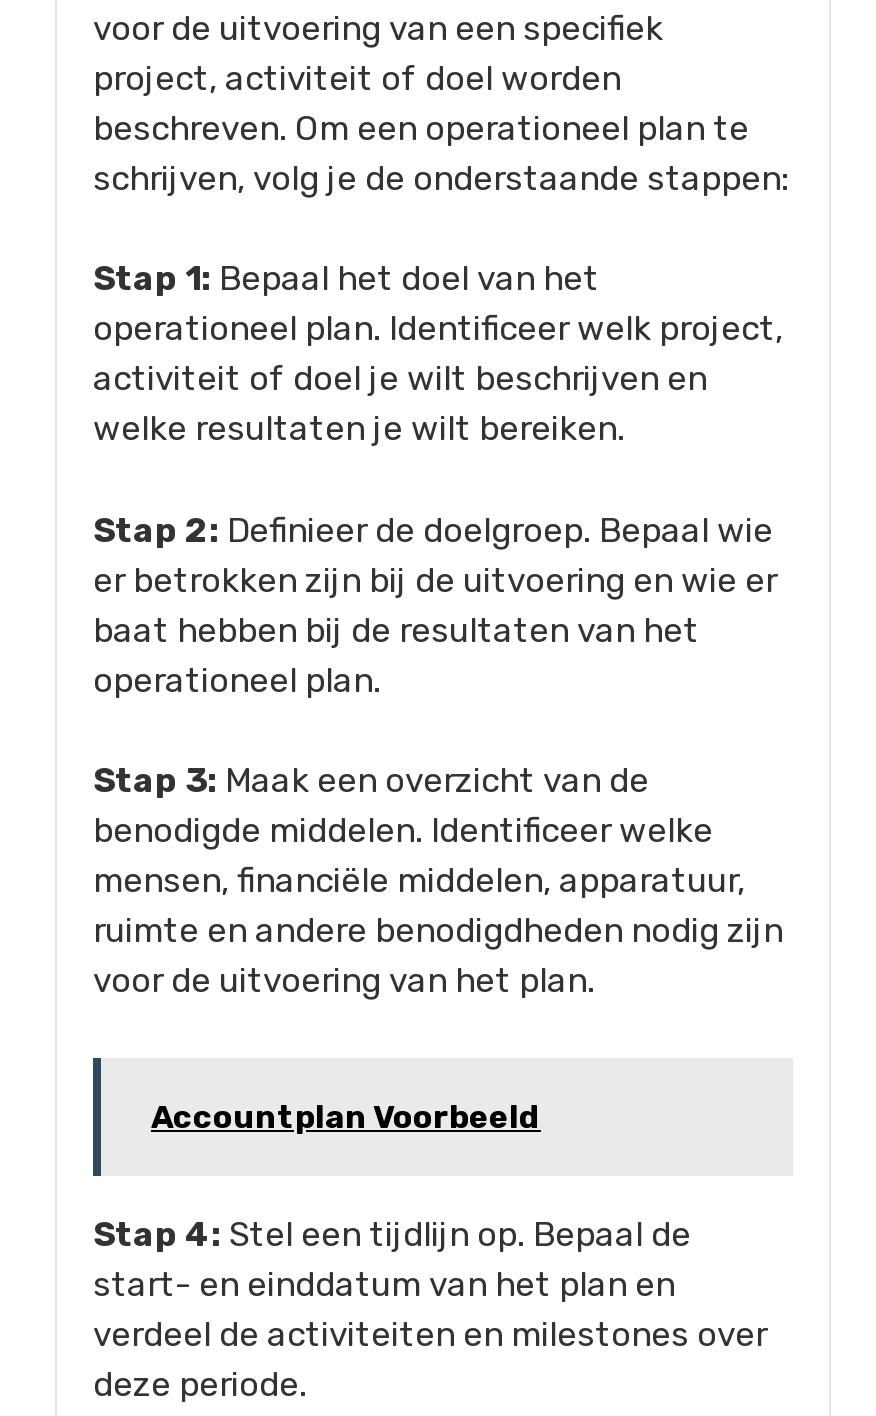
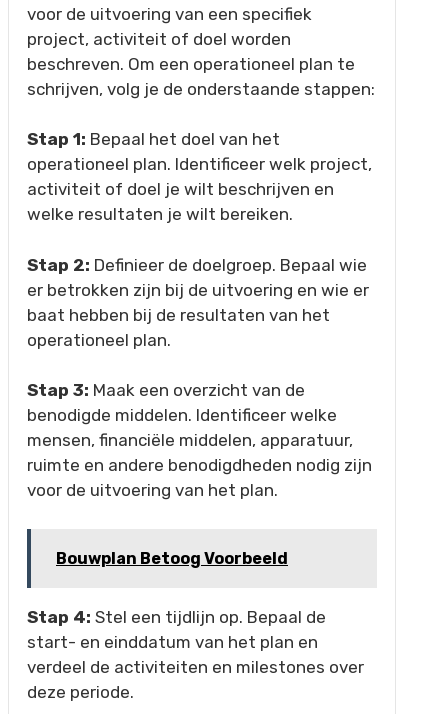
- Accountplan Voorbeeld
+ Bouwplan Betoog Voorbeeld
